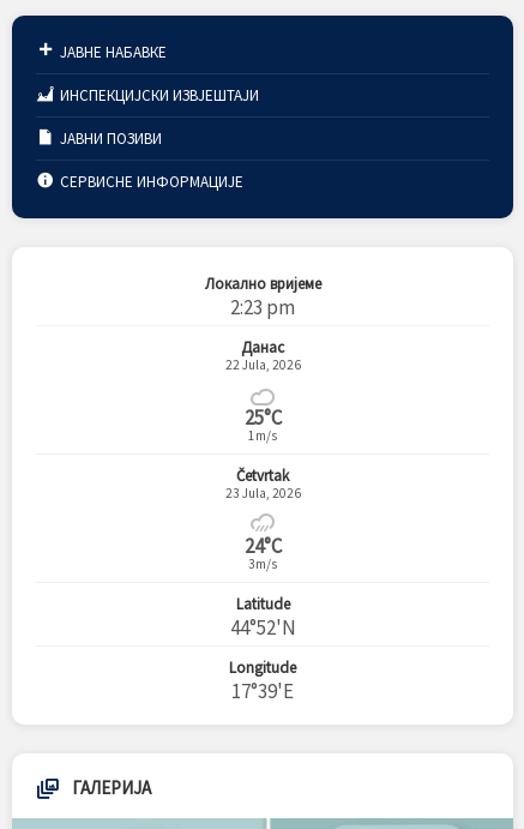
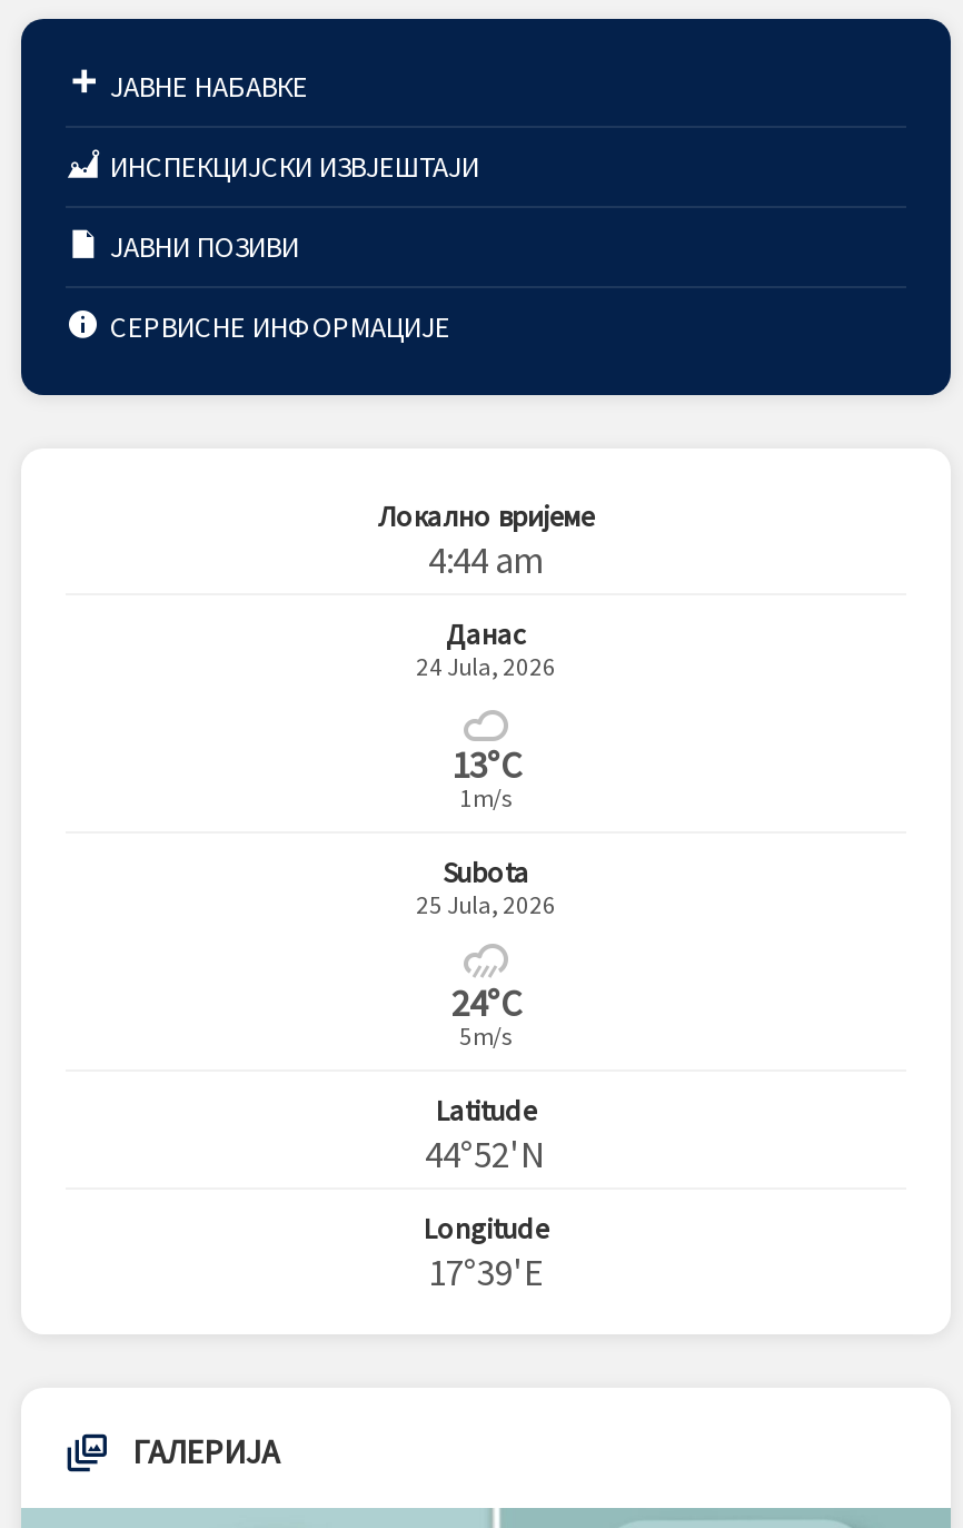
- 2:23 pm
+ 4:44 am

- 22 Jula, 2026
+ 24 Jula, 2026

- 25°C
+ 13°C

- Četvrtak
- 23 Jula, 2026
+ Subota
+ 25 Jula, 2026

- 3m/s
+ 5m/s
